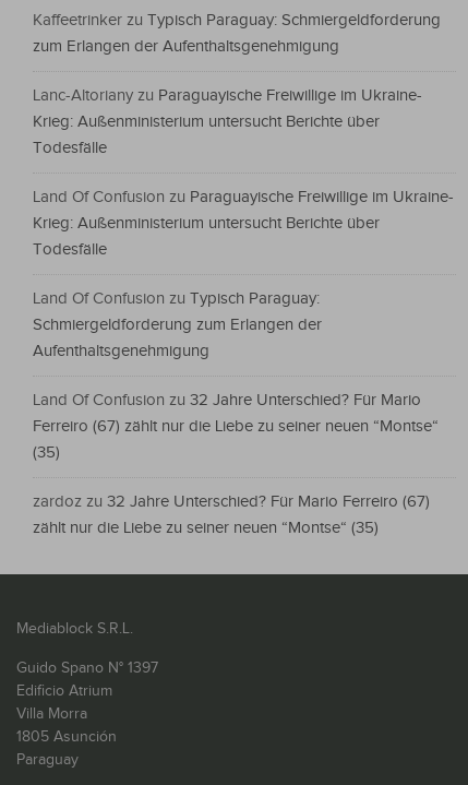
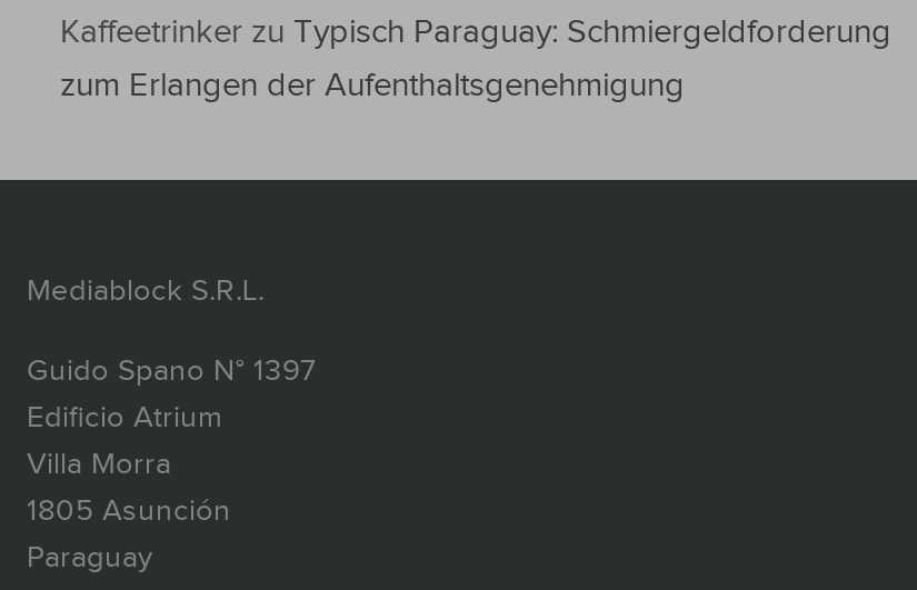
- Lanc-Altoriany zu Paraguayische Freiwillige im Ukraine-
- Krieg: Außenministerium untersucht Berichte über
- Todesfälle
- Land Of Confusion zu Paraguayische Freiwillige im Ukraine-
- Krieg: Außenministerium untersucht Berichte über
- Todesfälle
- Land Of Confusion zu Typisch Paraguay:
- Schmiergeldforderung zum Erlangen der
- Aufenthaltsgenehmigung
- Land Of Confusion zu 32 Jahre Unterschied? Für Mario
- Ferreiro (67) zählt nur die Liebe zu seiner neuen “Montse“
- (35)
- zardoz zu 32 Jahre Unterschied? Für Mario Ferreiro (67)
- zählt nur die Liebe zu seiner neuen “Montse“ (35)
